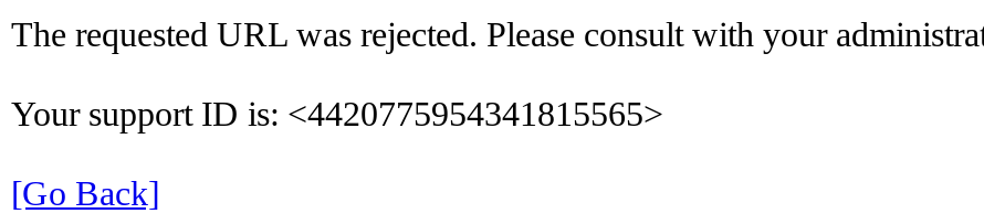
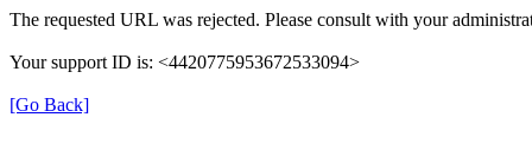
- Your support ID is: <4420775954341815565>
+ Your support ID is: <4420775953672533094>
